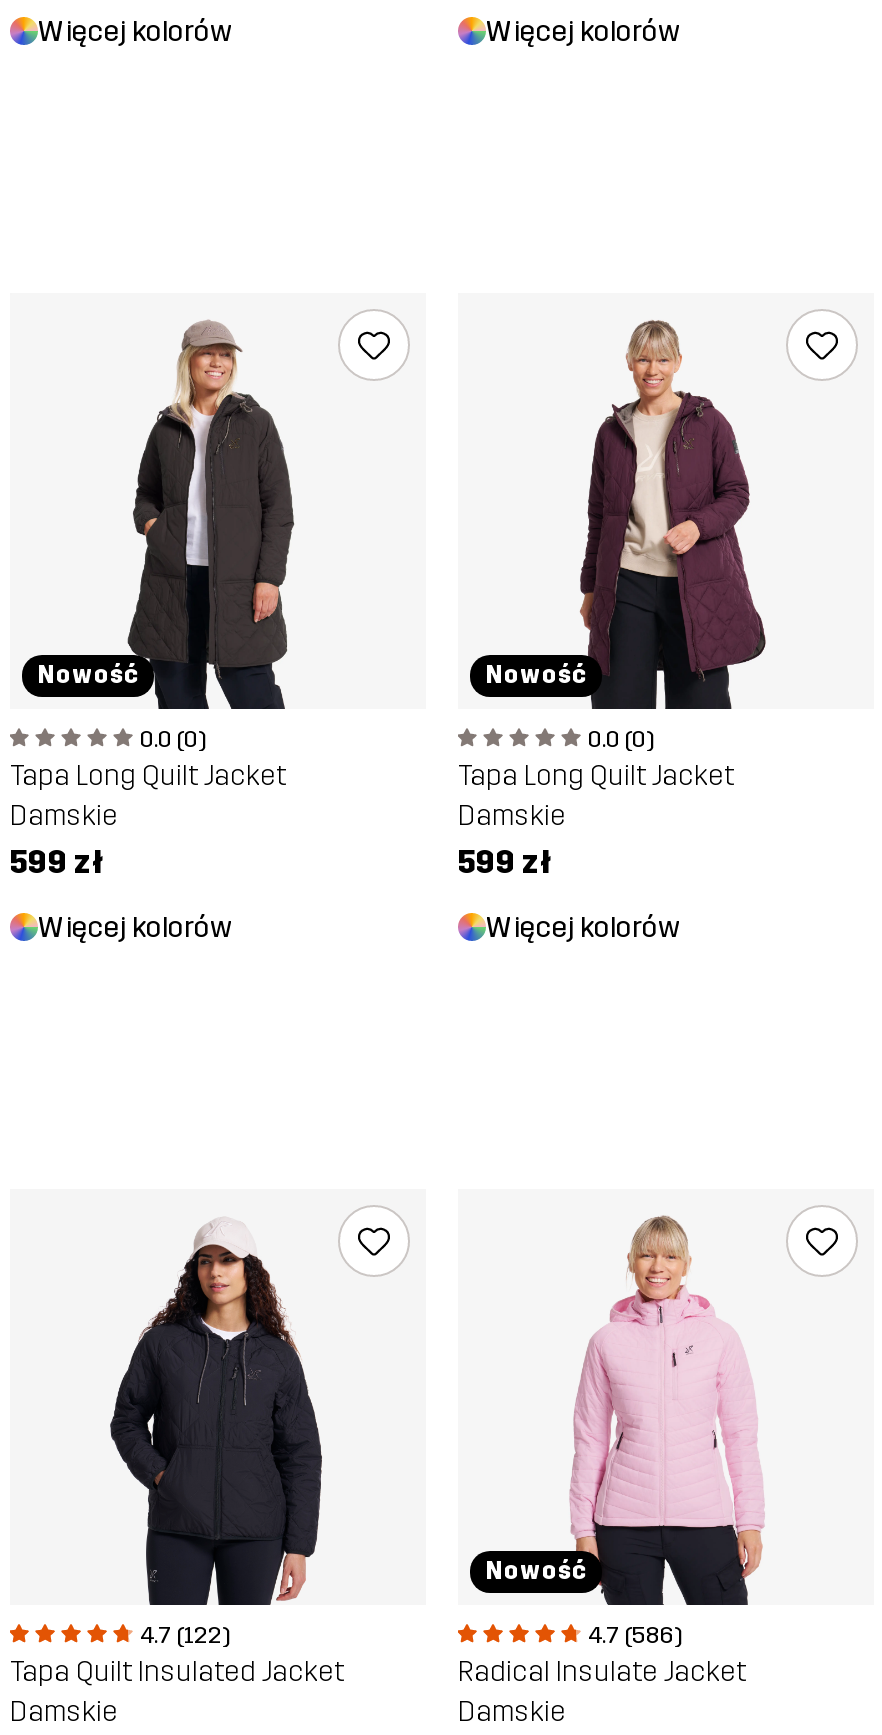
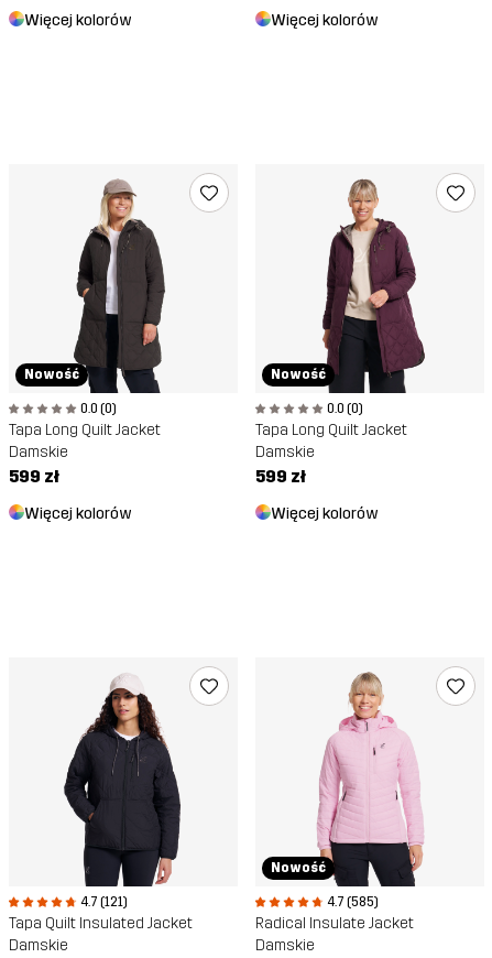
- 4.7 (122)
+ 4.7 (121)

- 4.7 (586)
+ 4.7 (585)
